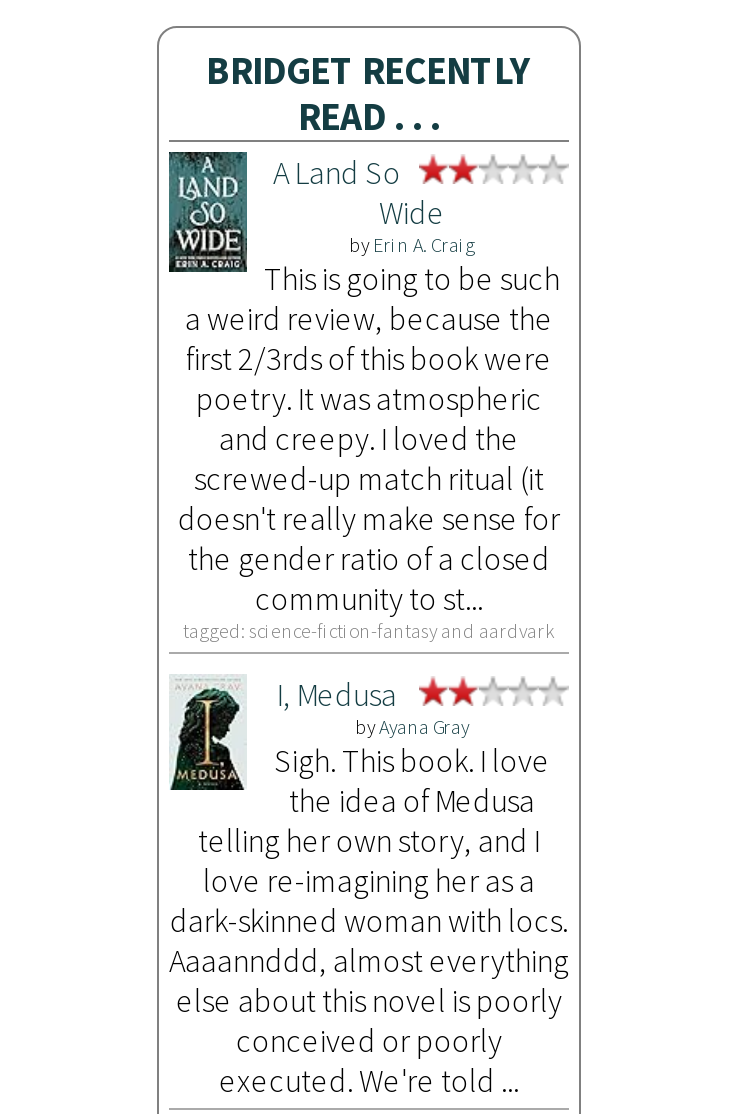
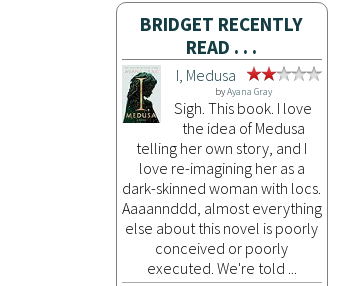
- [image]
- A Land So
- Wide
- by Erin A. Craig
- This is going to be such
- a weird review, because the
- first 2/3rds of this book were
- poetry. It was atmospheric
- and creepy. I loved the
- screwed-up match ritual (it
- doesn't really make sense for
- the gender ratio of a closed
- community to st...
- tagged: science-fiction-fantasy and aardvark
